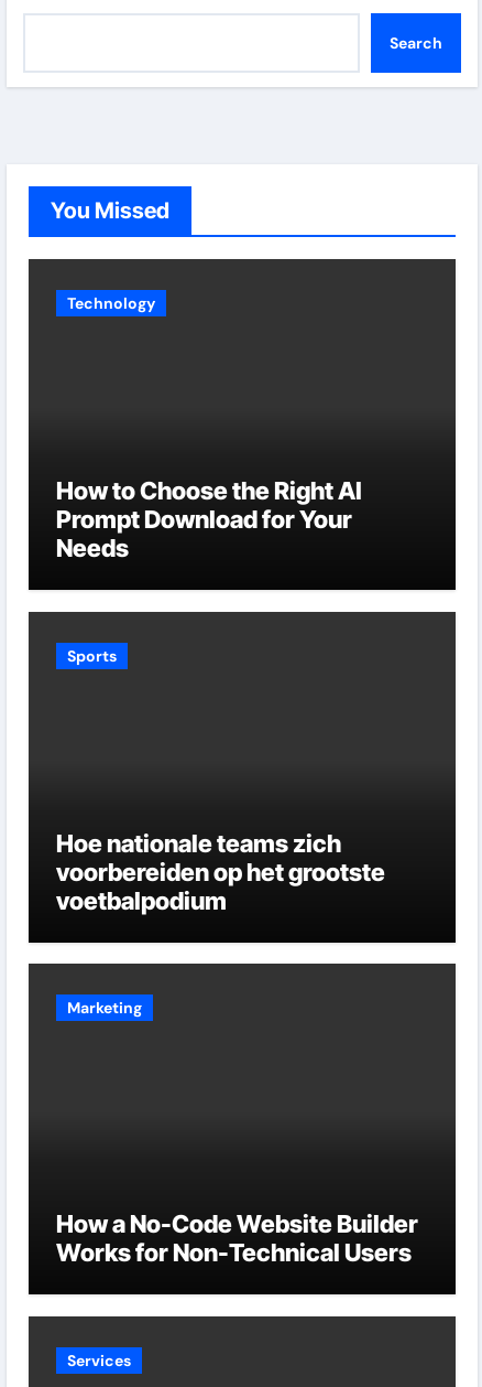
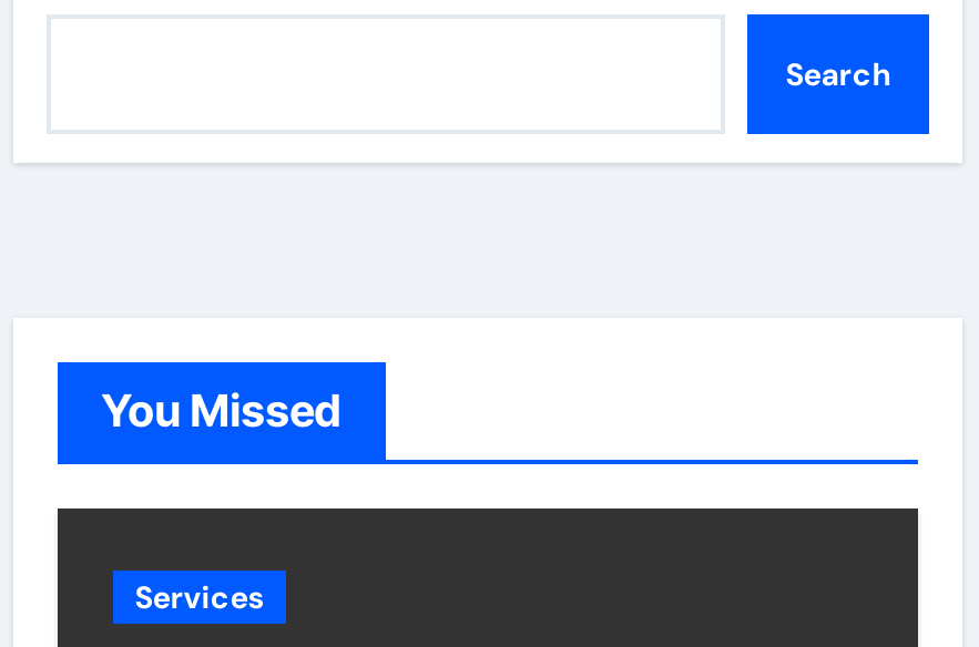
- Technology

- How to Choose the Right AI
- Prompt Download for Your
- Needs

- Sports

- Hoe nationale teams zich
- voorbereiden op het grootste
- voetbalpodium

- Marketing

- How a No-Code Website Builder
- Works for Non-Technical Users
